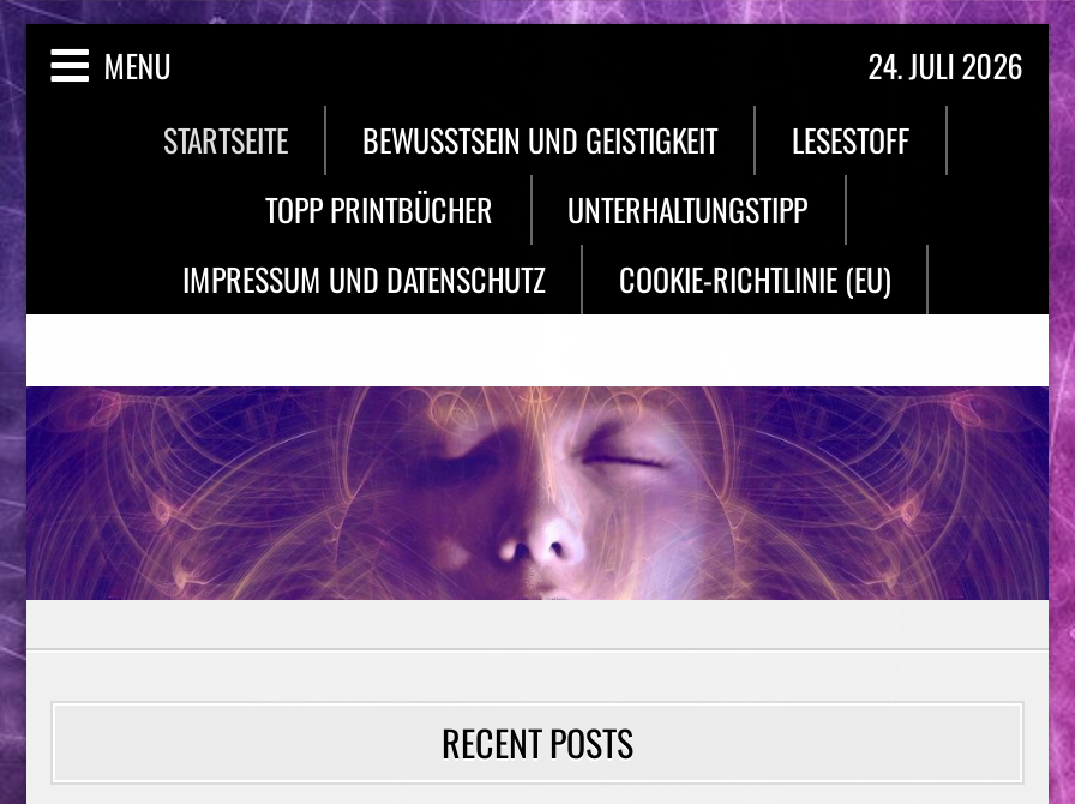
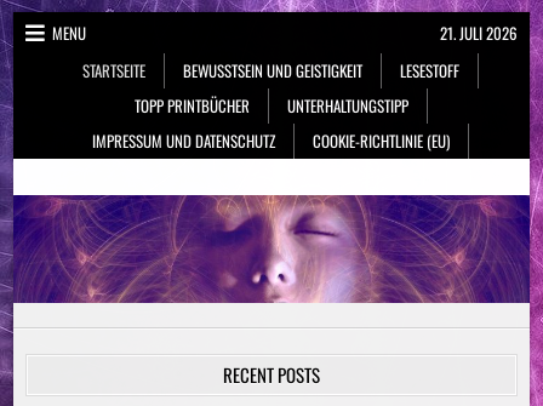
- 24. JULI 2026
+ 21. JULI 2026
